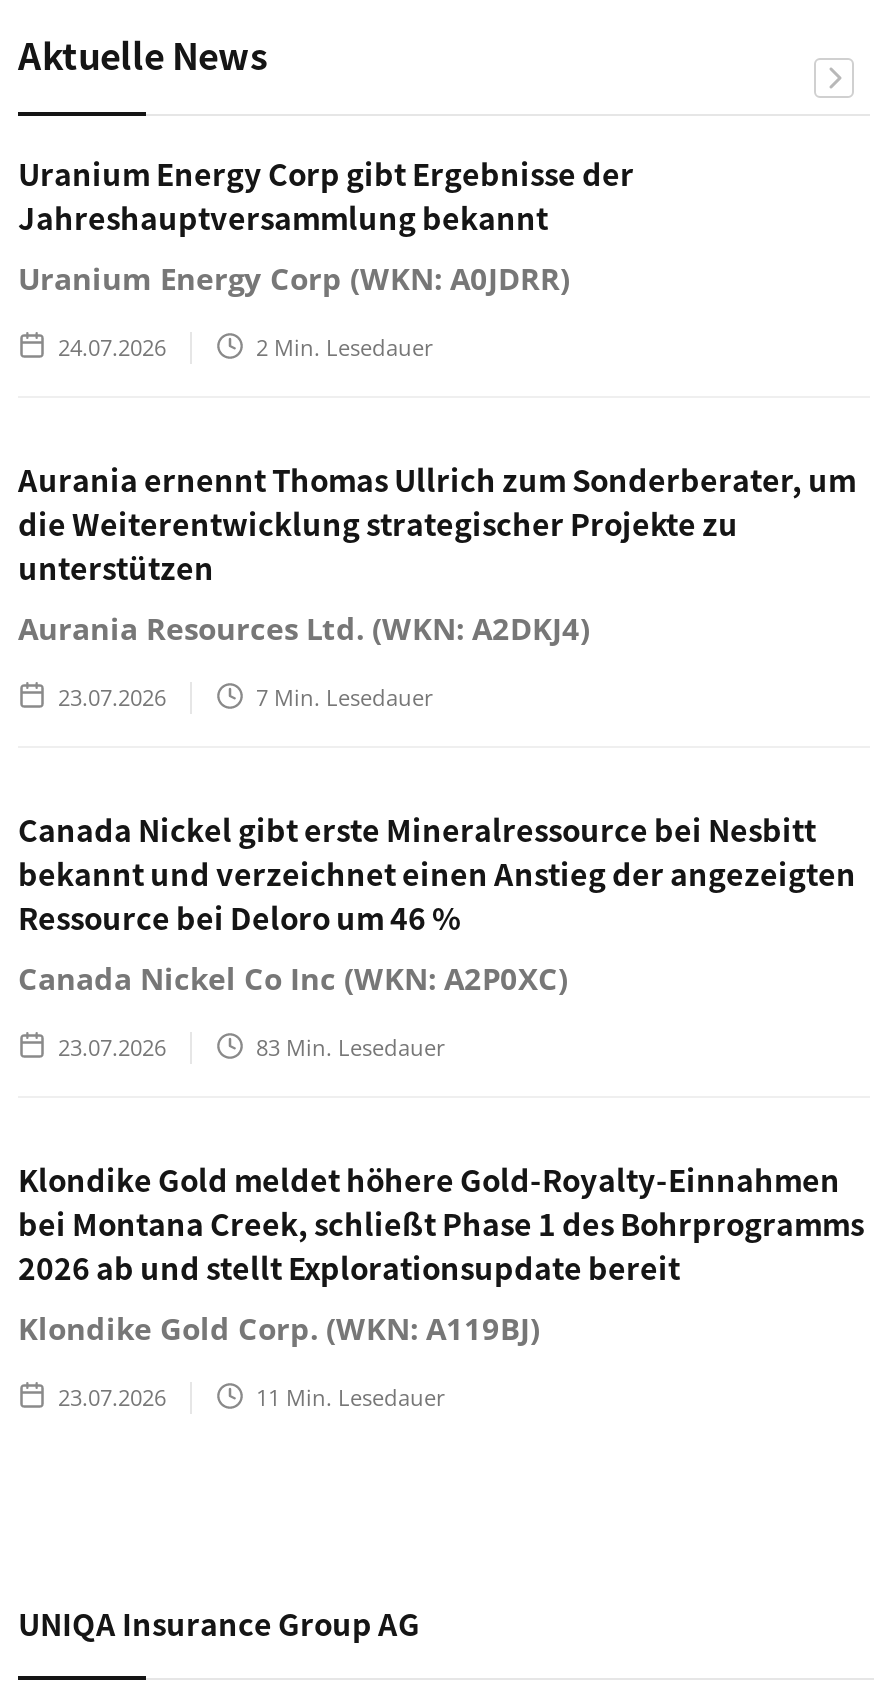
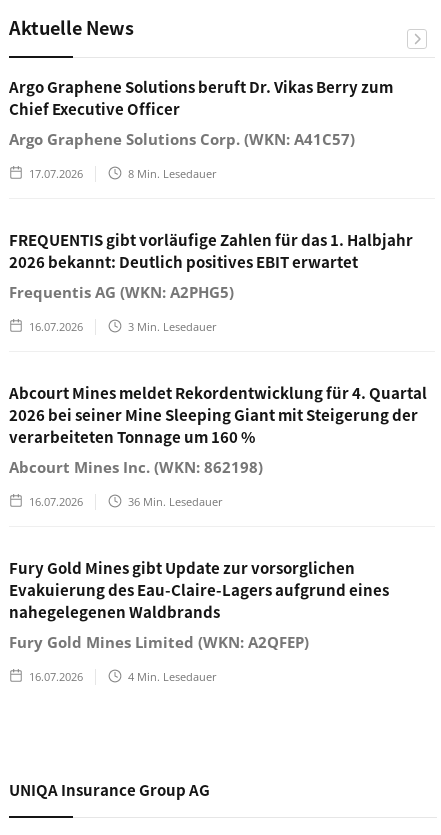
- Uranium Energy Corp gibt Ergebnisse der
- Jahreshauptversammlung bekannt
+ Argo Graphene Solutions beruft Dr. Vikas Berry zum
+ Chief Executive Officer

- Uranium Energy Corp (WKN: A0JDRR)
+ Argo Graphene Solutions Corp. (WKN: A41C57)

- 24.07.2026
- 2 Min. Lesedauer
+ 17.07.2026
+ 8 Min. Lesedauer

- Aurania ernennt Thomas Ullrich zum Sonderberater, um
- die Weiterentwicklung strategischer Projekte zu
- unterstützen
+ FREQUENTIS gibt vorläufige Zahlen für das 1. Halbjahr
+ 2026 bekannt: Deutlich positives EBIT erwartet

- Aurania Resources Ltd. (WKN: A2DKJ4)
+ Frequentis AG (WKN: A2PHG5)

- 23.07.2026
- 7 Min. Lesedauer
+ 16.07.2026
+ 3 Min. Lesedauer

- Canada Nickel gibt erste Mineralressource bei Nesbitt
- bekannt und verzeichnet einen Anstieg der angezeigten
- Ressource bei Deloro um 46 %
+ Abcourt Mines meldet Rekordentwicklung für 4. Quartal
+ 2026 bei seiner Mine Sleeping Giant mit Steigerung der
+ verarbeiteten Tonnage um 160 %

- Canada Nickel Co Inc (WKN: A2P0XC)
+ Abcourt Mines Inc. (WKN: 862198)

- 23.07.2026
- 83 Min. Lesedauer
+ 16.07.2026
+ 36 Min. Lesedauer

- Klondike Gold meldet höhere Gold-Royalty-Einnahmen
- bei Montana Creek, schließt Phase 1 des Bohrprogramms
- 2026 ab und stellt Explorationsupdate bereit
+ Fury Gold Mines gibt Update zur vorsorglichen
+ Evakuierung des Eau-Claire-Lagers aufgrund eines
+ nahegelegenen Waldbrands

- Klondike Gold Corp. (WKN: A119BJ)
+ Fury Gold Mines Limited (WKN: A2QFEP)

- 23.07.2026
- 11 Min. Lesedauer
+ 16.07.2026
+ 4 Min. Lesedauer
